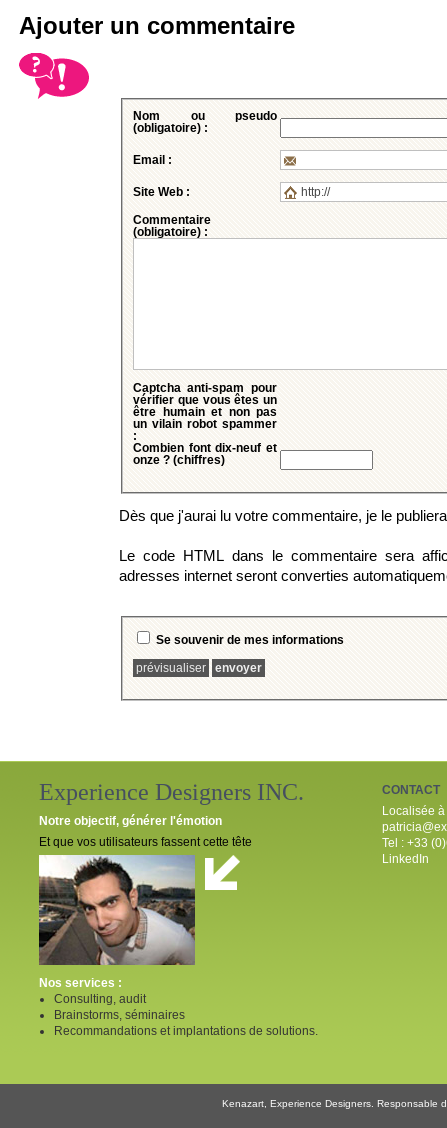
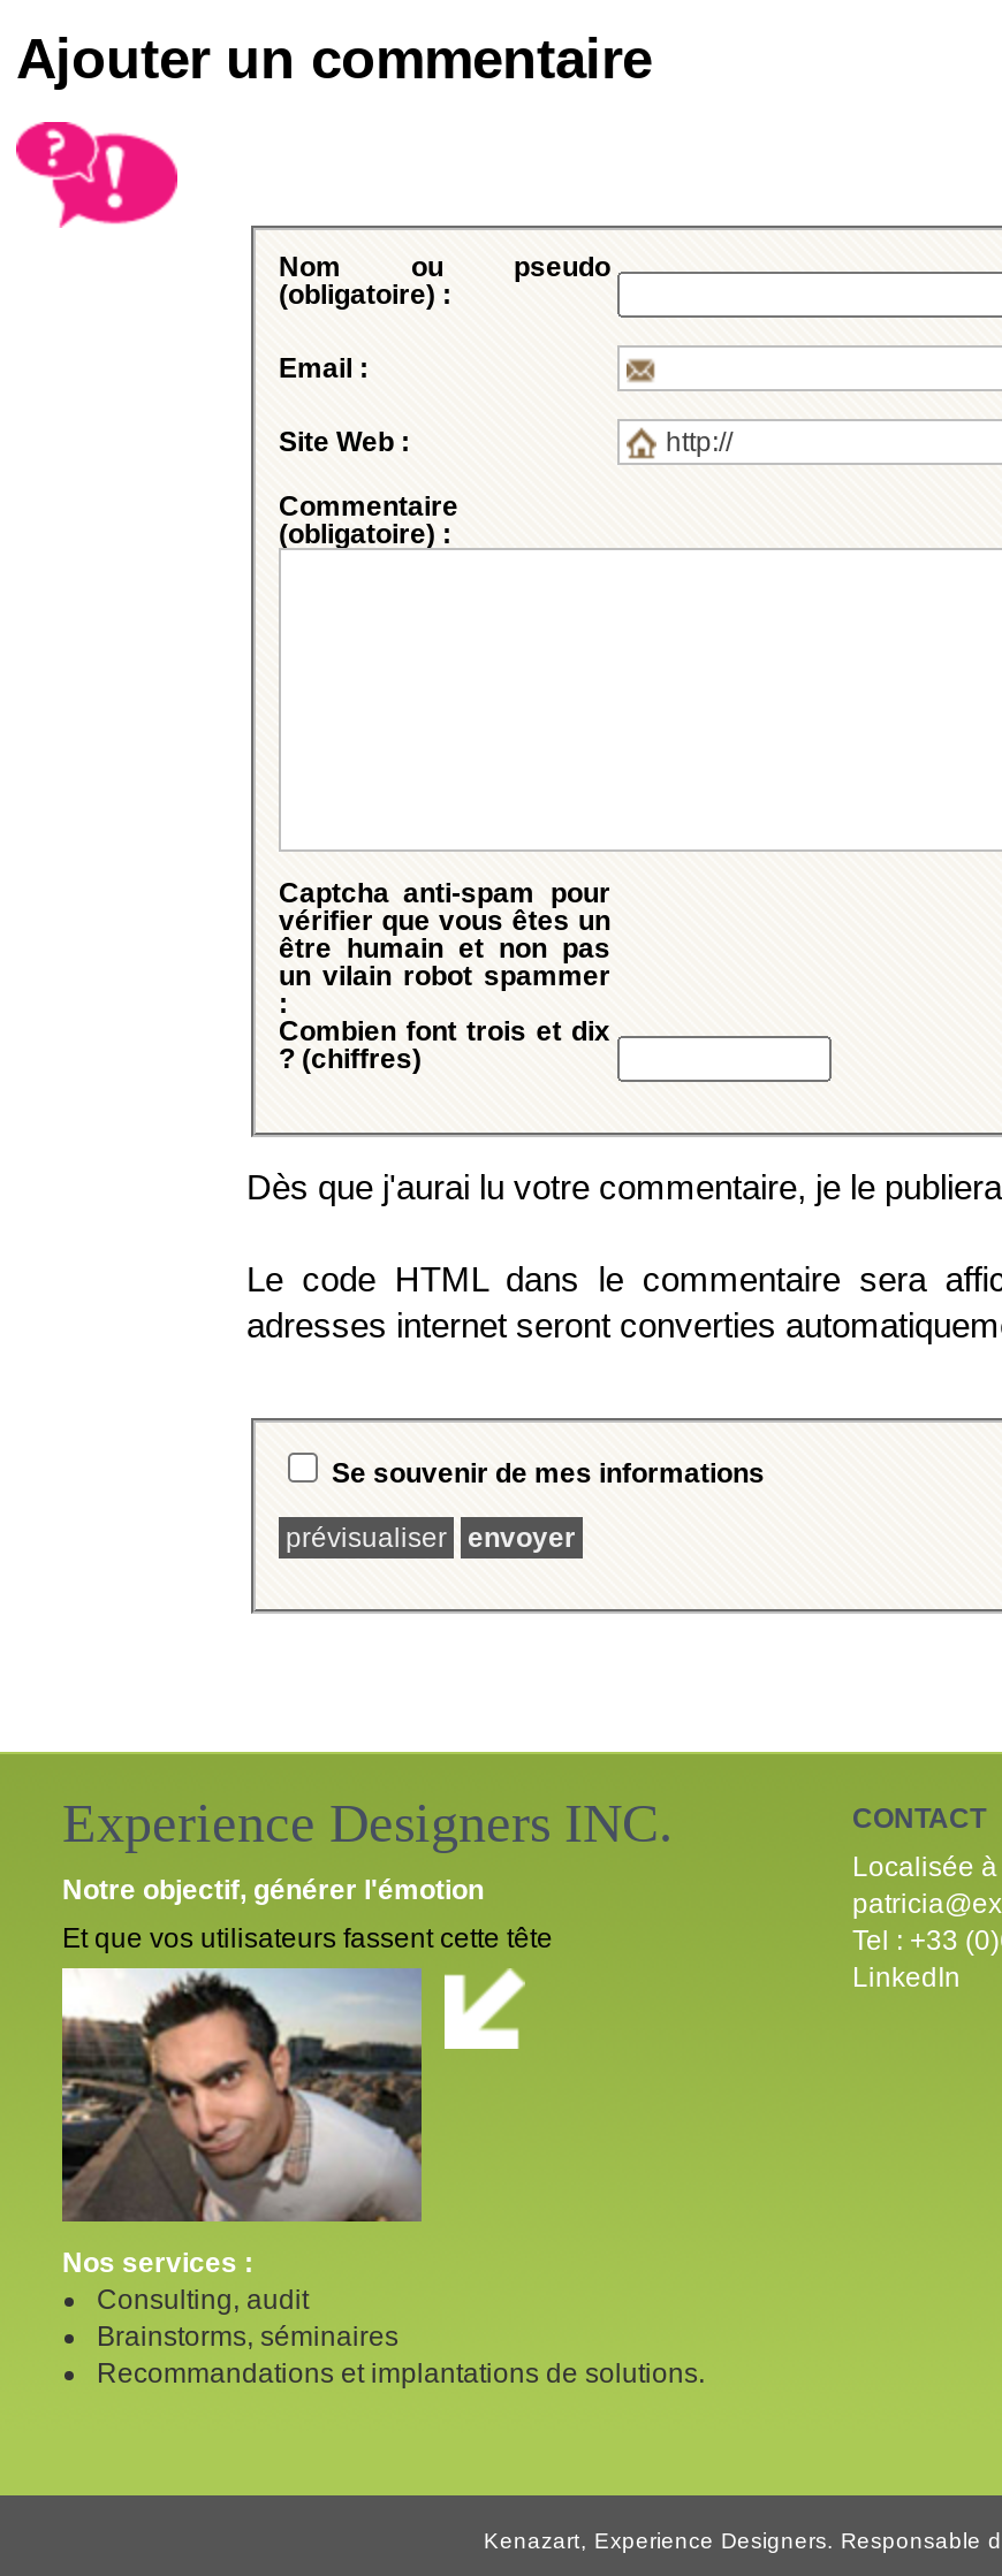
- Combien font dix-neuf et
- onze ? (chiffres)
+ Combien font trois et dix
+ ? (chiffres)
